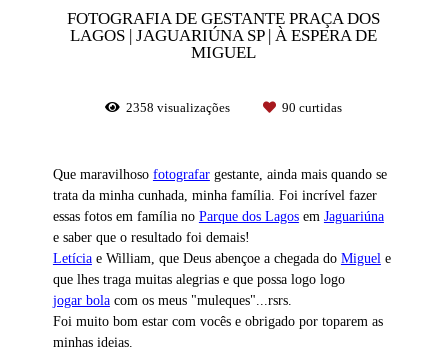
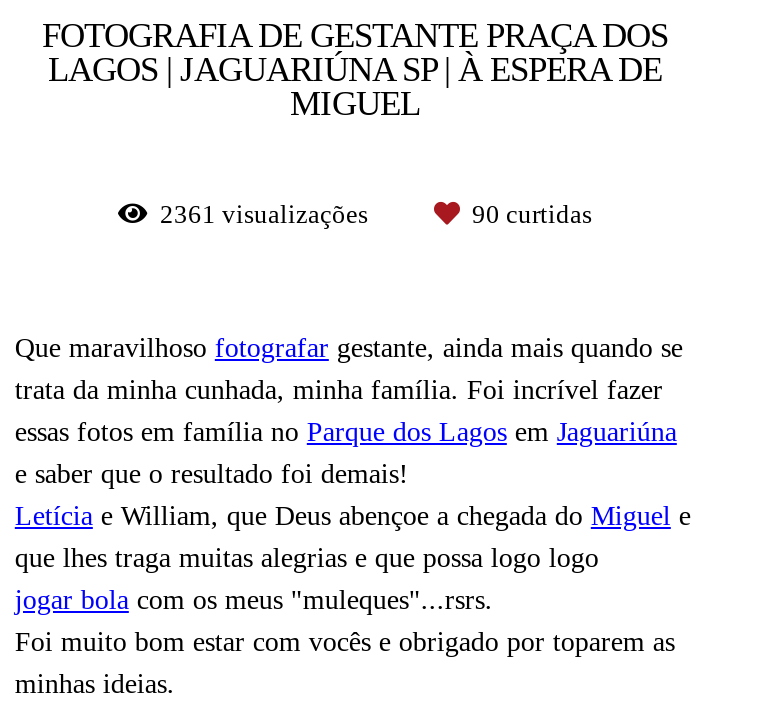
- 2358 visualizações
+ 2361 visualizações
